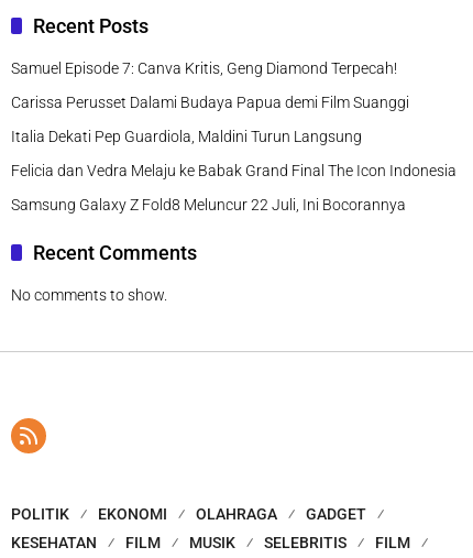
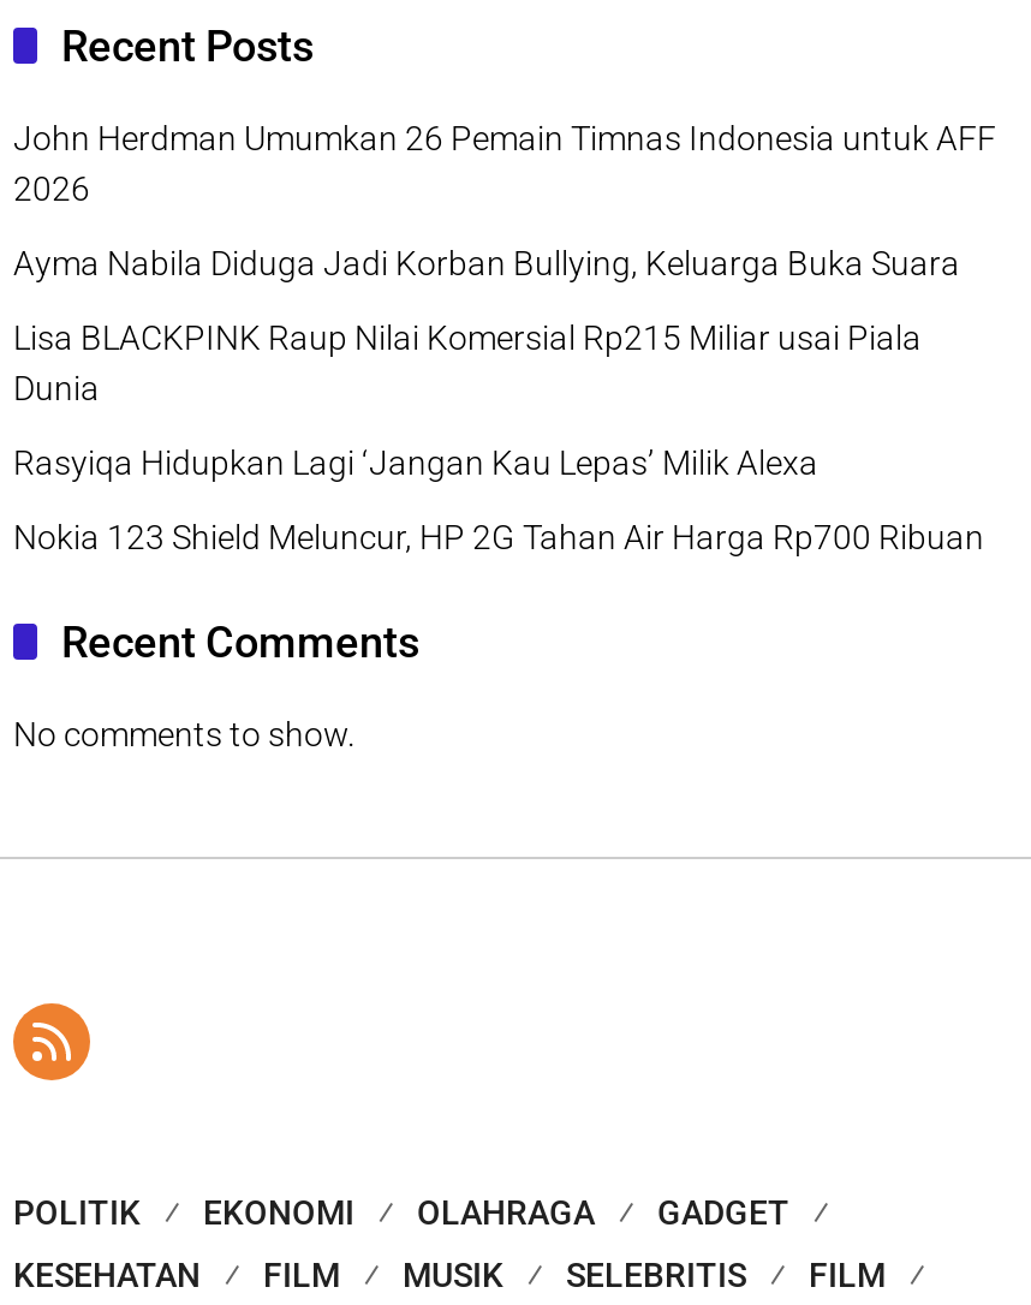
- Samuel Episode 7: Canva Kritis, Geng Diamond Terpecah!
+ John Herdman Umumkan 26 Pemain Timnas Indonesia untuk AFF
+ 2026

- Carissa Perusset Dalami Budaya Papua demi Film Suanggi
+ Ayma Nabila Diduga Jadi Korban Bullying, Keluarga Buka Suara

- Italia Dekati Pep Guardiola, Maldini Turun Langsung
+ Lisa BLACKPINK Raup Nilai Komersial Rp215 Miliar usai Piala
+ Dunia

- Felicia dan Vedra Melaju ke Babak Grand Final The Icon Indonesia
+ Rasyiqa Hidupkan Lagi ‘Jangan Kau Lepas’ Milik Alexa

- Samsung Galaxy Z Fold8 Meluncur 22 Juli, Ini Bocorannya
+ Nokia 123 Shield Meluncur, HP 2G Tahan Air Harga Rp700 Ribuan
